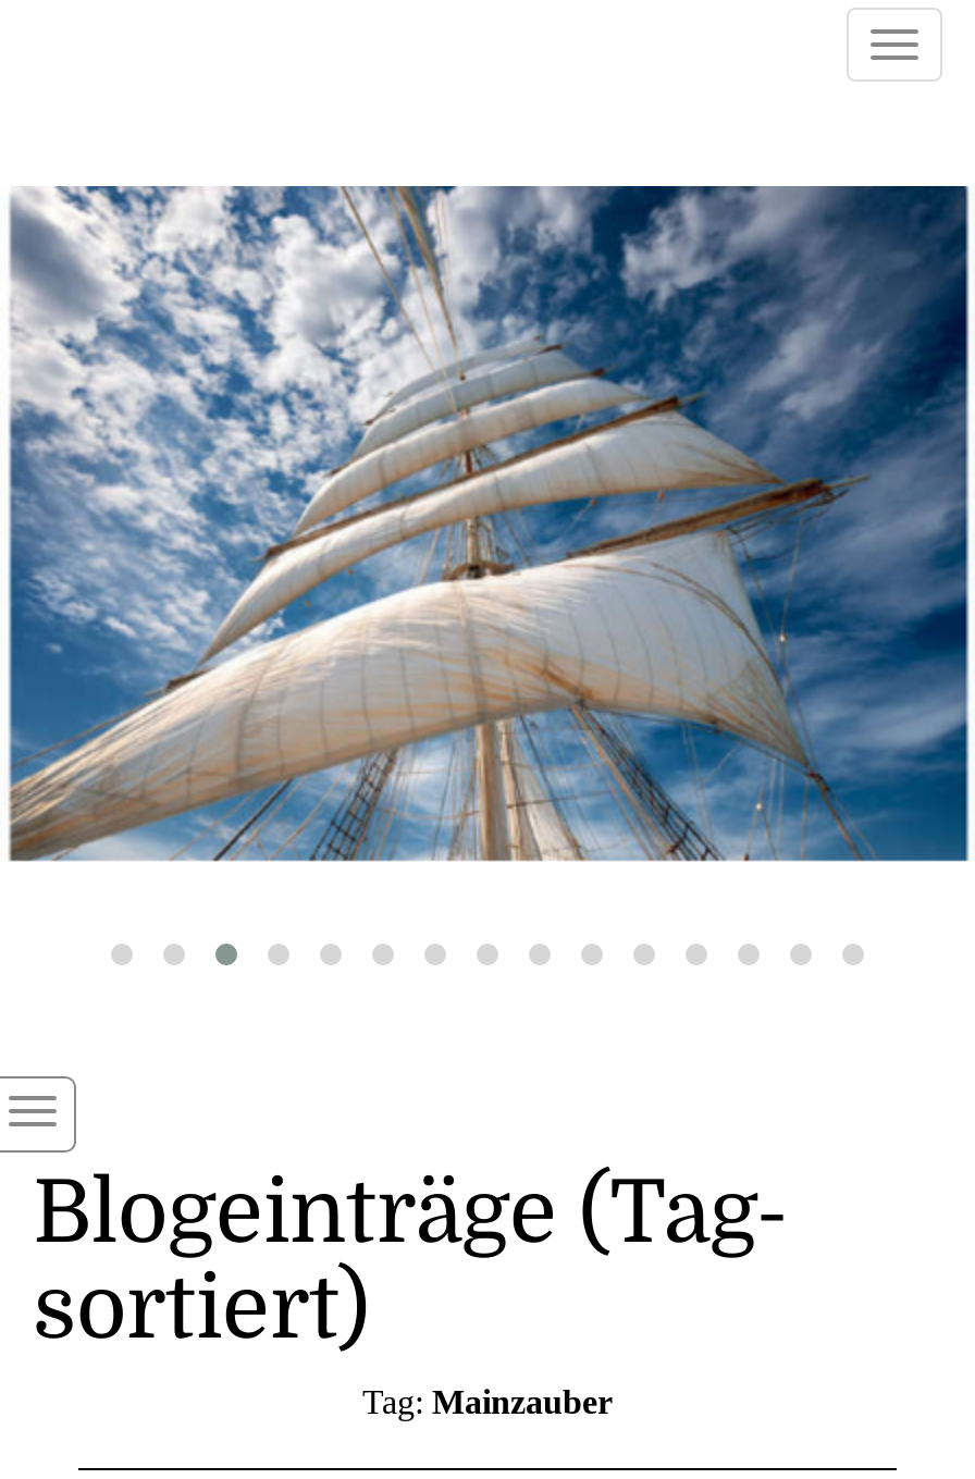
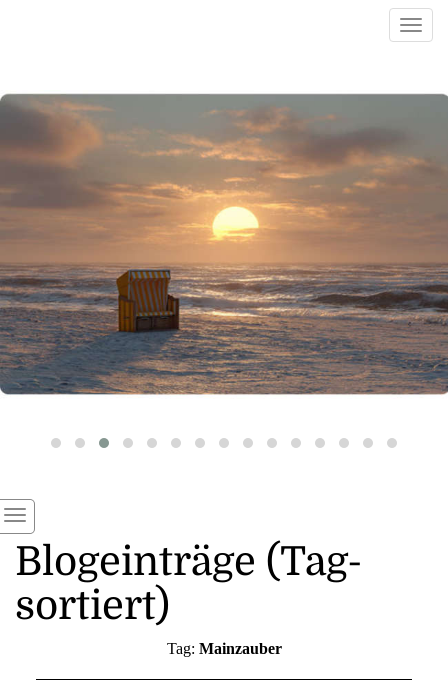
- [image]
+ [image]
